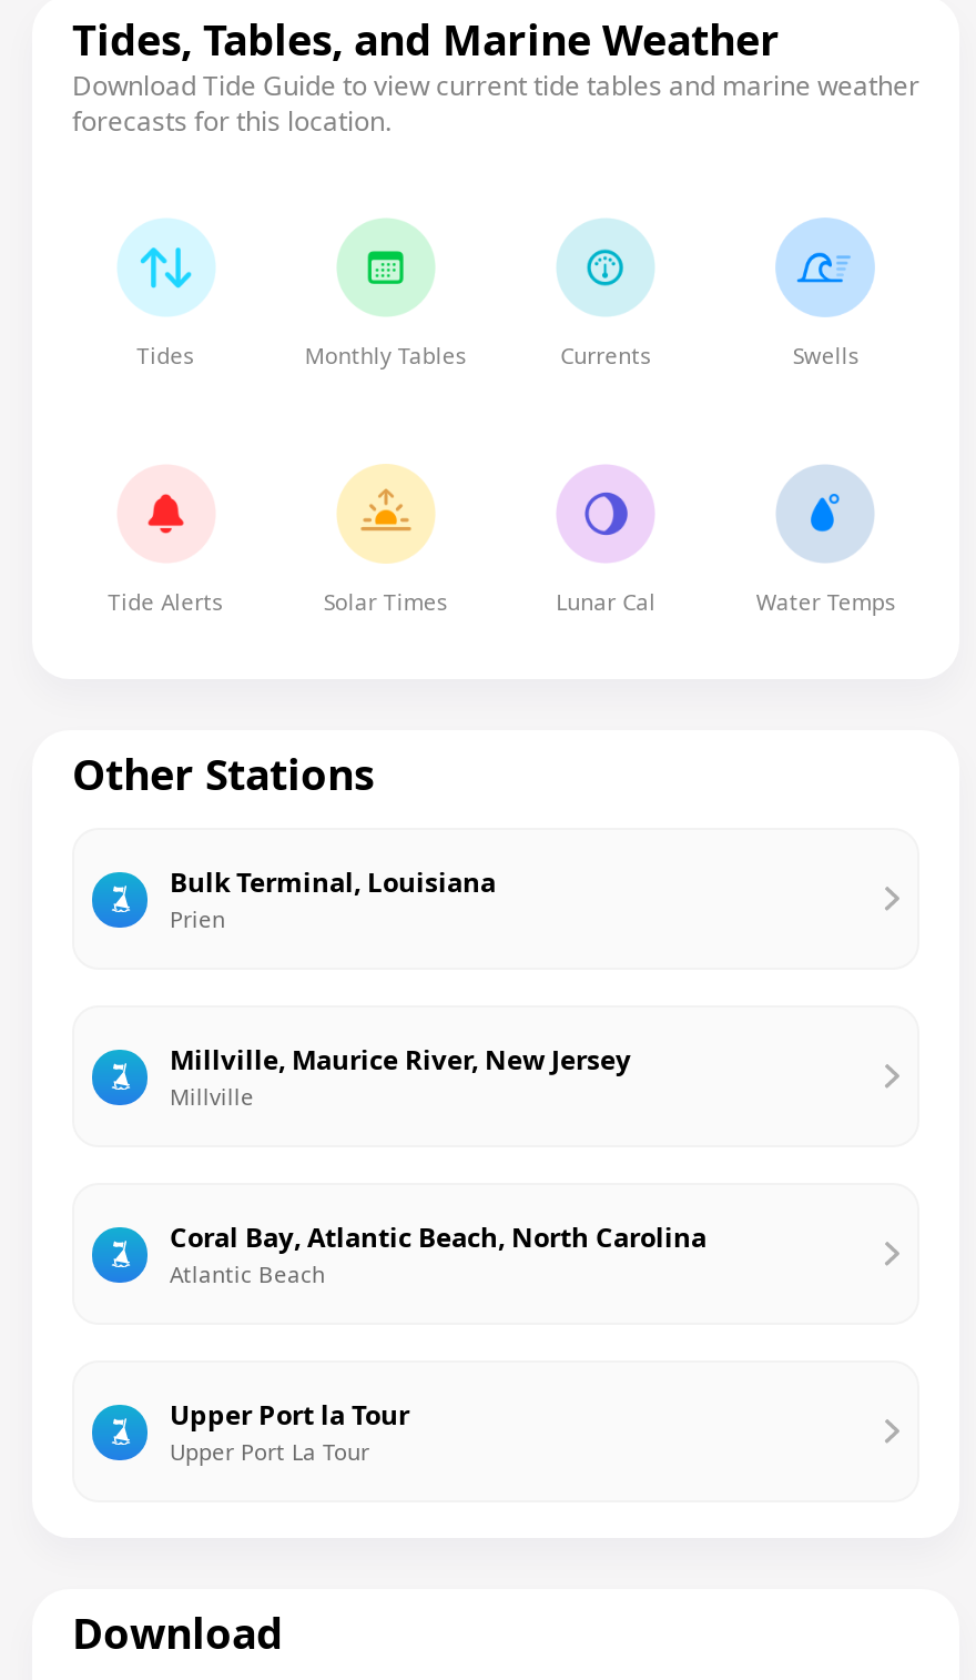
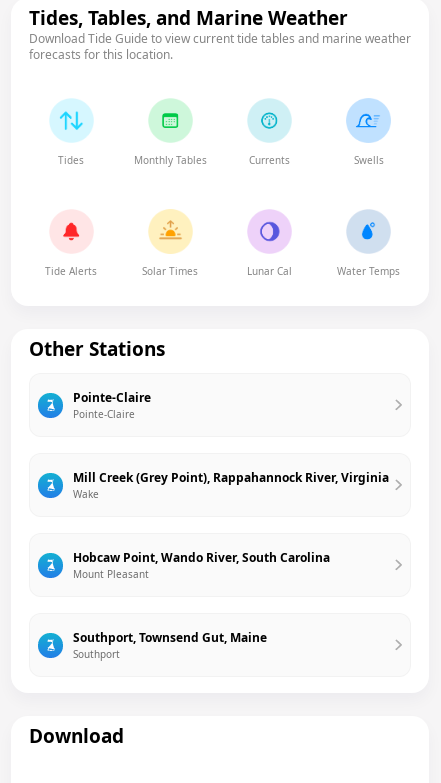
- Bulk Terminal, Louisiana
- Prien
+ Pointe-Claire
+ Pointe-Claire

- Millville, Maurice River, New Jersey
- Millville
+ Mill Creek (Grey Point), Rappahannock River, Virginia
+ Wake

- Coral Bay, Atlantic Beach, North Carolina
- Atlantic Beach
+ Hobcaw Point, Wando River, South Carolina
+ Mount Pleasant

- Upper Port la Tour
- Upper Port La Tour
+ Southport, Townsend Gut, Maine
+ Southport
